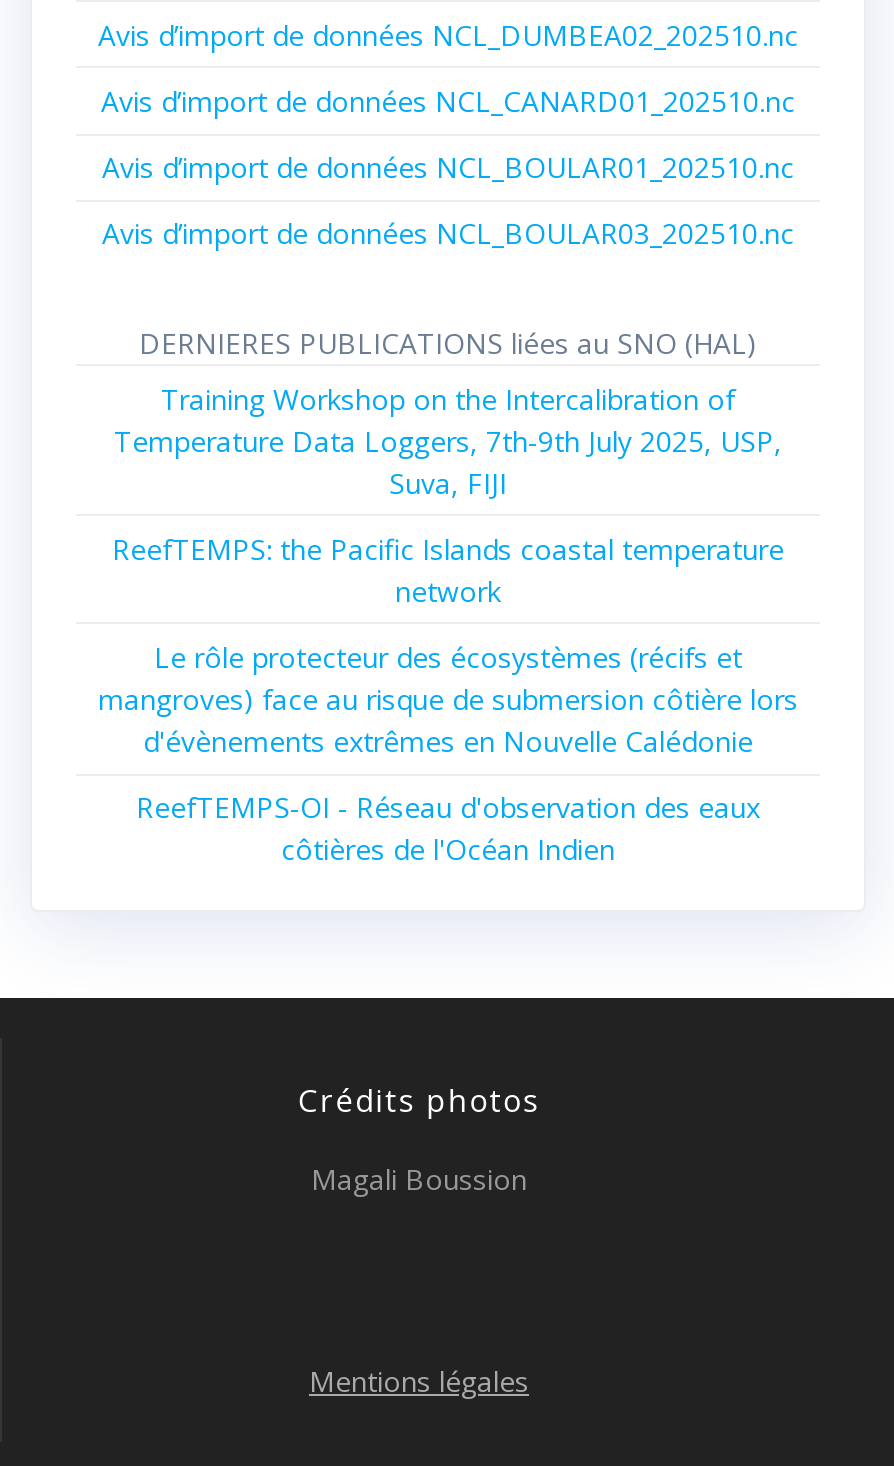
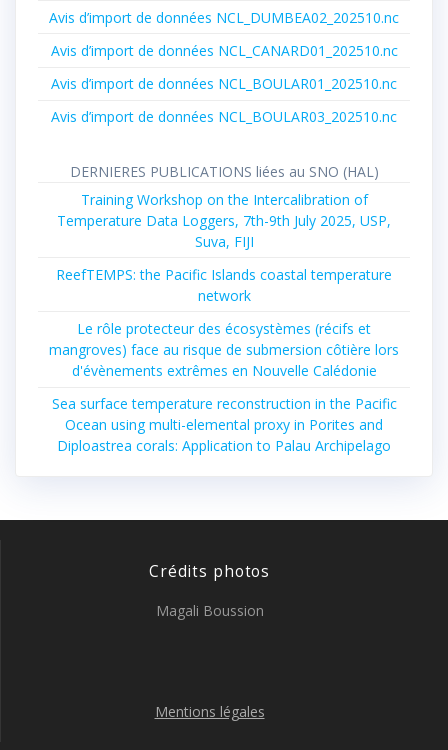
- ReefTEMPS-OI - Réseau d'observation des eaux
- côtières de l'Océan Indien
+ Sea surface temperature reconstruction in the Pacific
+ Ocean using multi-elemental proxy in Porites and
+ Diploastrea corals: Application to Palau Archipelago
